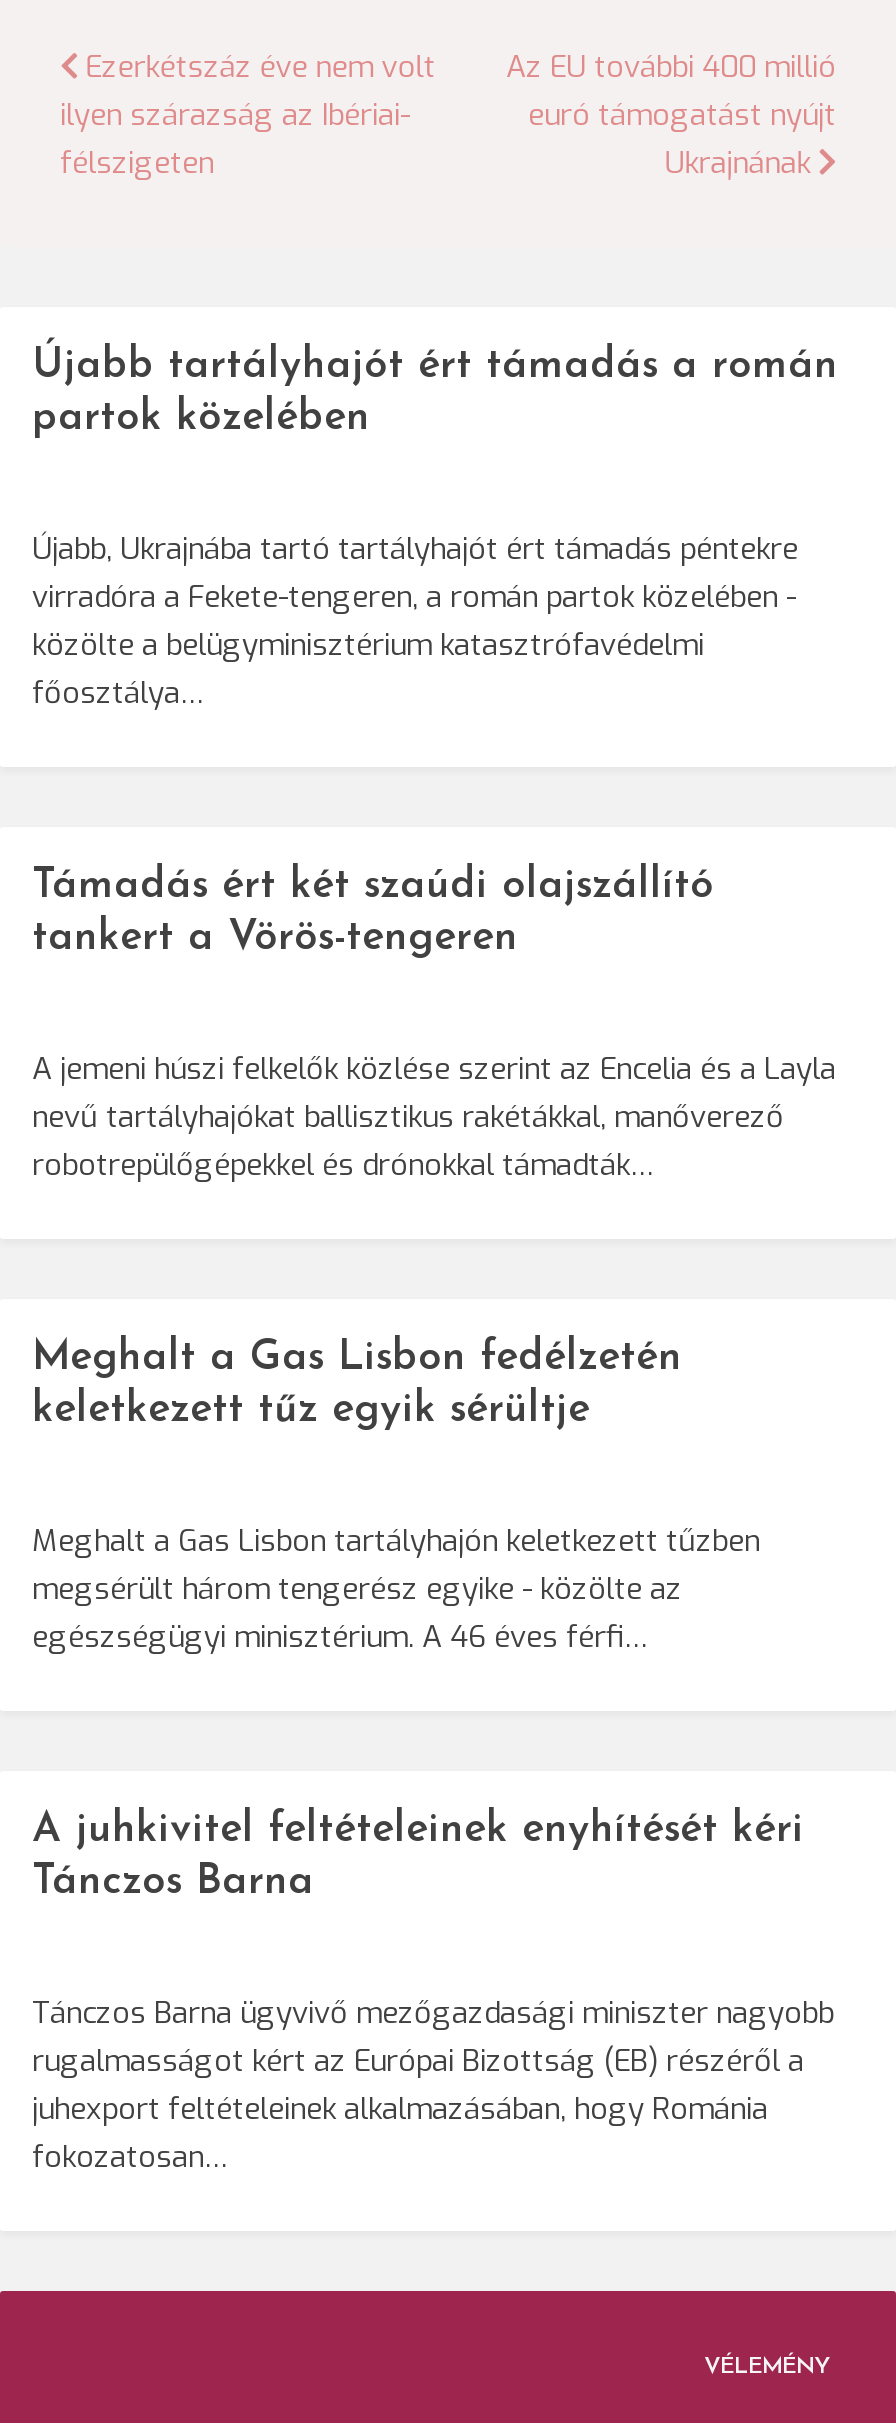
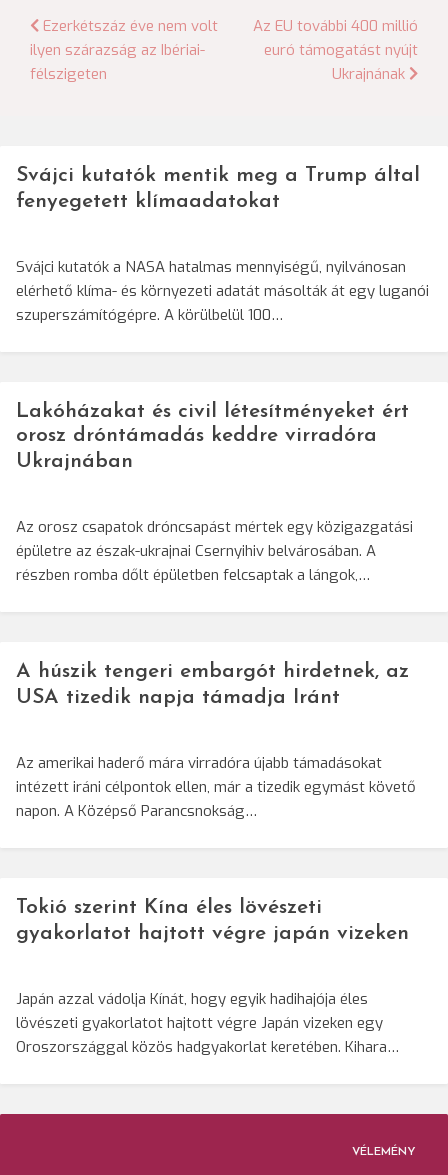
- Újabb tartályhajót ért támadás a román
- partok közelében
+ Svájci kutatók mentik meg a Trump által
+ fenyegetett klímaadatokat

- Újabb, Ukrajnába tartó tartályhajót ért támadás péntekre
- virradóra a Fekete-tengeren, a román partok közelében -
- közölte a belügyminisztérium katasztrófavédelmi
- főosztálya…
+ Svájci kutatók a NASA hatalmas mennyiségű, nyilvánosan
+ elérhető klíma- és környezeti adatát másolták át egy luganói
+ szuperszámítógépre. A körülbelül 100…

- Támadás ért két szaúdi olajszállító
- tankert a Vörös-tengeren
+ Lakóházakat és civil létesítményeket ért
+ orosz dróntámadás keddre virradóra
+ Ukrajnában

- A jemeni húszi felkelők közlése szerint az Encelia és a Layla
- nevű tartályhajókat ballisztikus rakétákkal, manőverező
- robotrepülőgépekkel és drónokkal támadták…
+ Az orosz csapatok dróncsapást mértek egy közigazgatási
+ épületre az észak-ukrajnai Csernyihiv belvárosában. A
+ részben romba dőlt épületben felcsaptak a lángok,…

- Meghalt a Gas Lisbon fedélzetén
- keletkezett tűz egyik sérültje
+ A húszik tengeri embargót hirdetnek, az
+ USA tizedik napja támadja Iránt

- Meghalt a Gas Lisbon tartályhajón keletkezett tűzben
- megsérült három tengerész egyike - közölte az
- egészségügyi minisztérium. A 46 éves férfi…
+ Az amerikai haderő mára virradóra újabb támadásokat
+ intézett iráni célpontok ellen, már a tizedik egymást követő
+ napon. A Középső Parancsnokság…

- A juhkivitel feltételeinek enyhítését kéri
- Tánczos Barna
+ Tokió szerint Kína éles lövészeti
+ gyakorlatot hajtott végre japán vizeken

- Tánczos Barna ügyvivő mezőgazdasági miniszter nagyobb
- rugalmasságot kért az Európai Bizottság (EB) részéről a
- juhexport feltételeinek alkalmazásában, hogy Románia
- fokozatosan…
+ Japán azzal vádolja Kínát, hogy egyik hadihajója éles
+ lövészeti gyakorlatot hajtott végre Japán vizeken egy
+ Oroszországgal közös hadgyakorlat keretében. Kihara…
